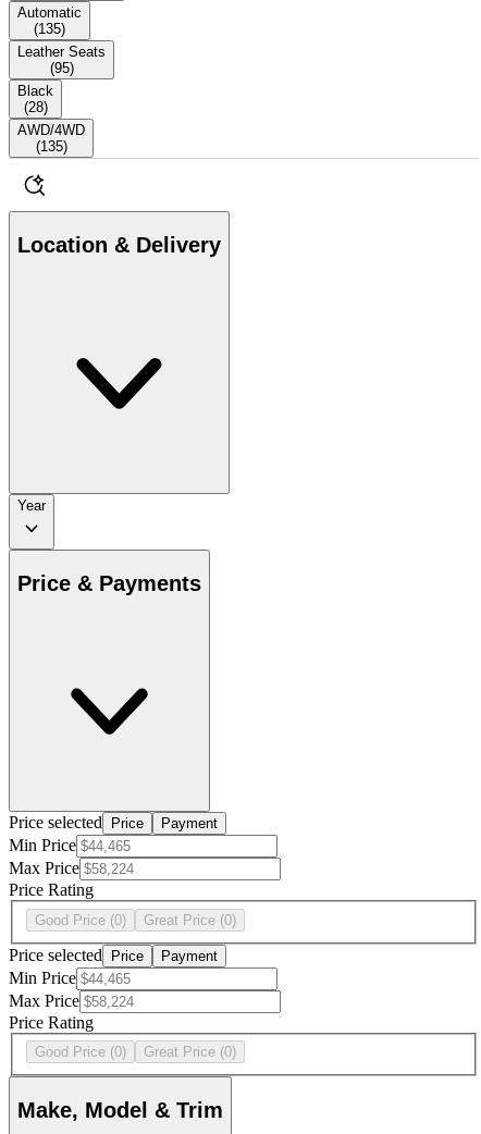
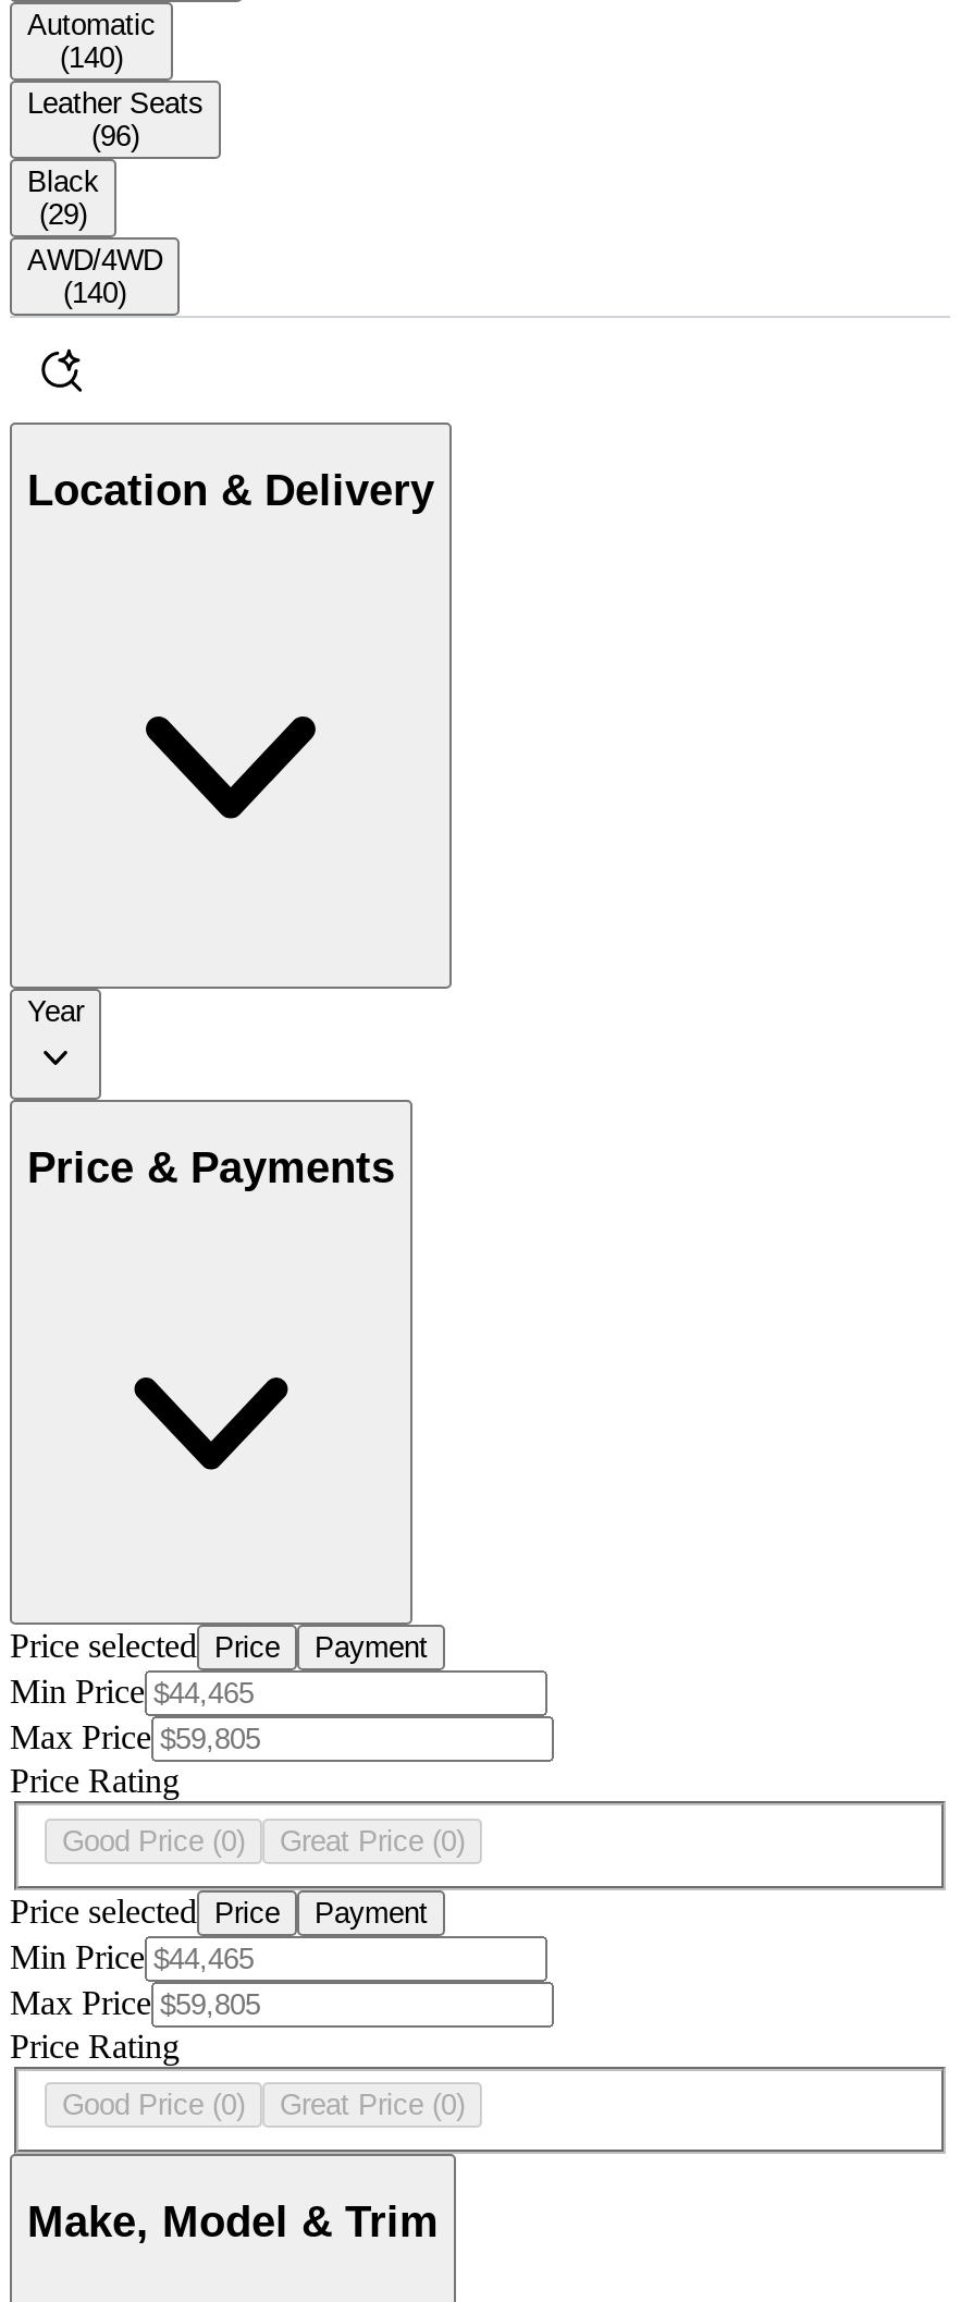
- (135)
+ (140)

- (95)
+ (96)

- (28)
+ (29)

- (135)
+ (140)
